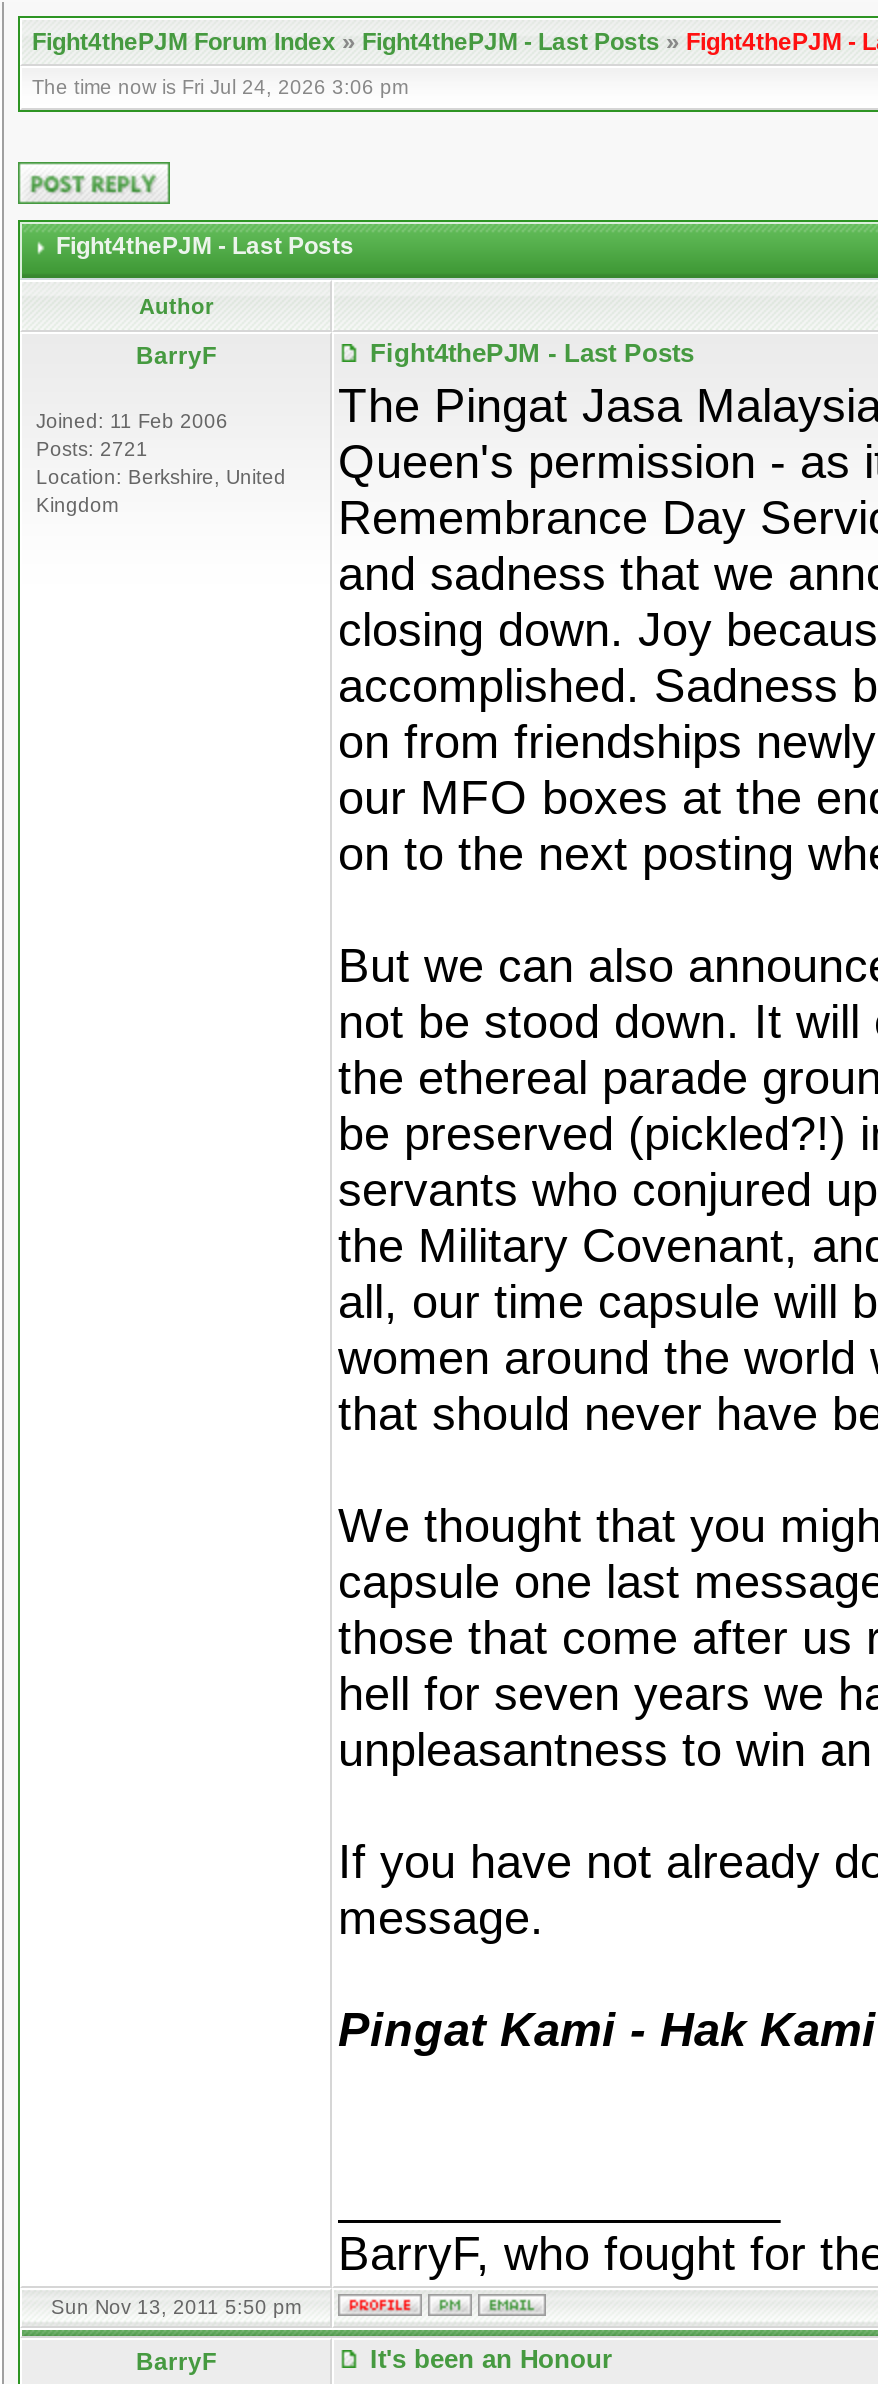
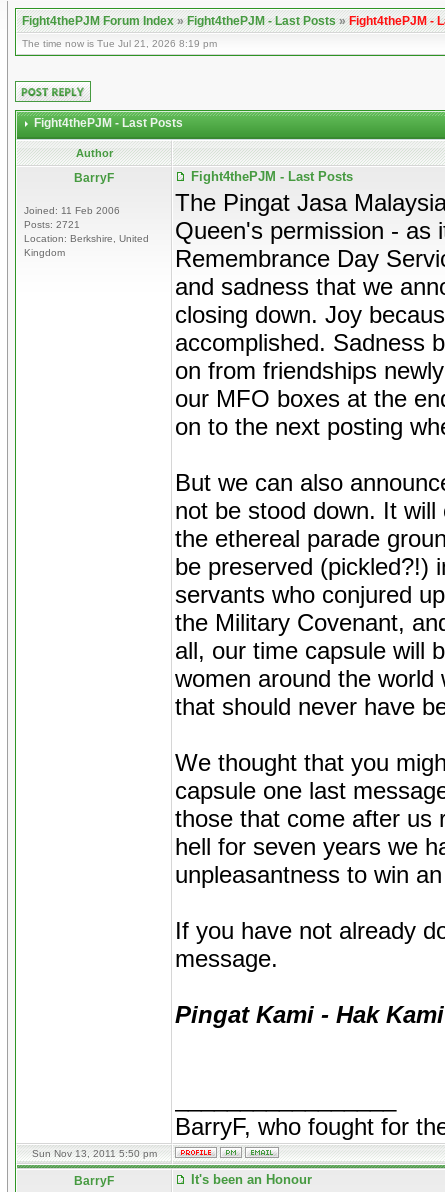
- The time now is Fri Jul 24, 2026 3:06 pm
+ The time now is Tue Jul 21, 2026 8:19 pm
